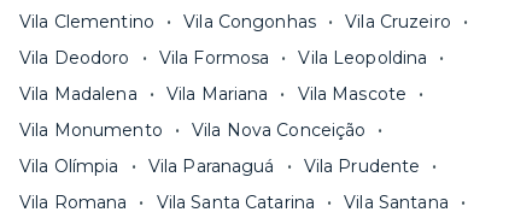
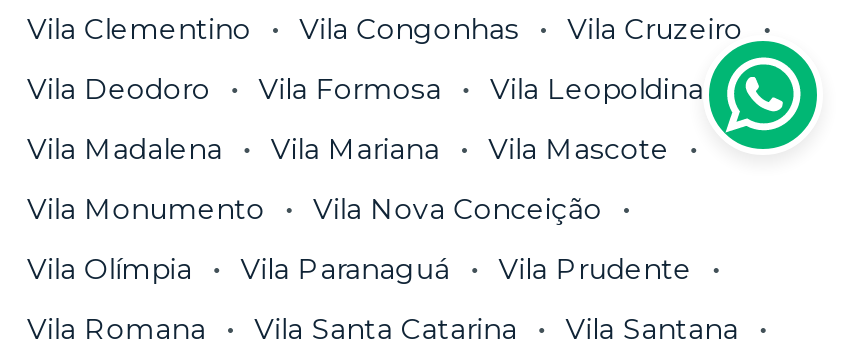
+ [image]
